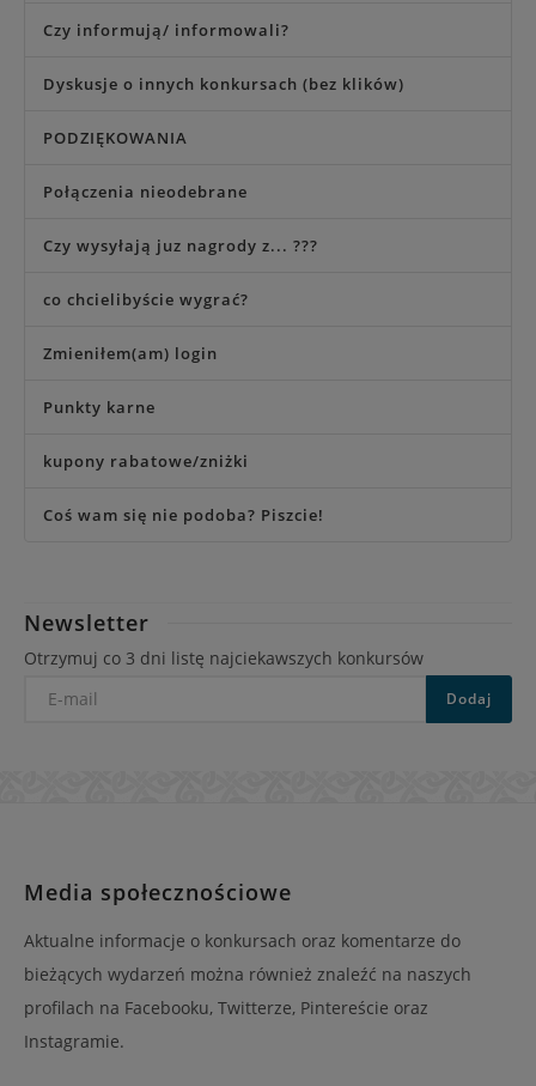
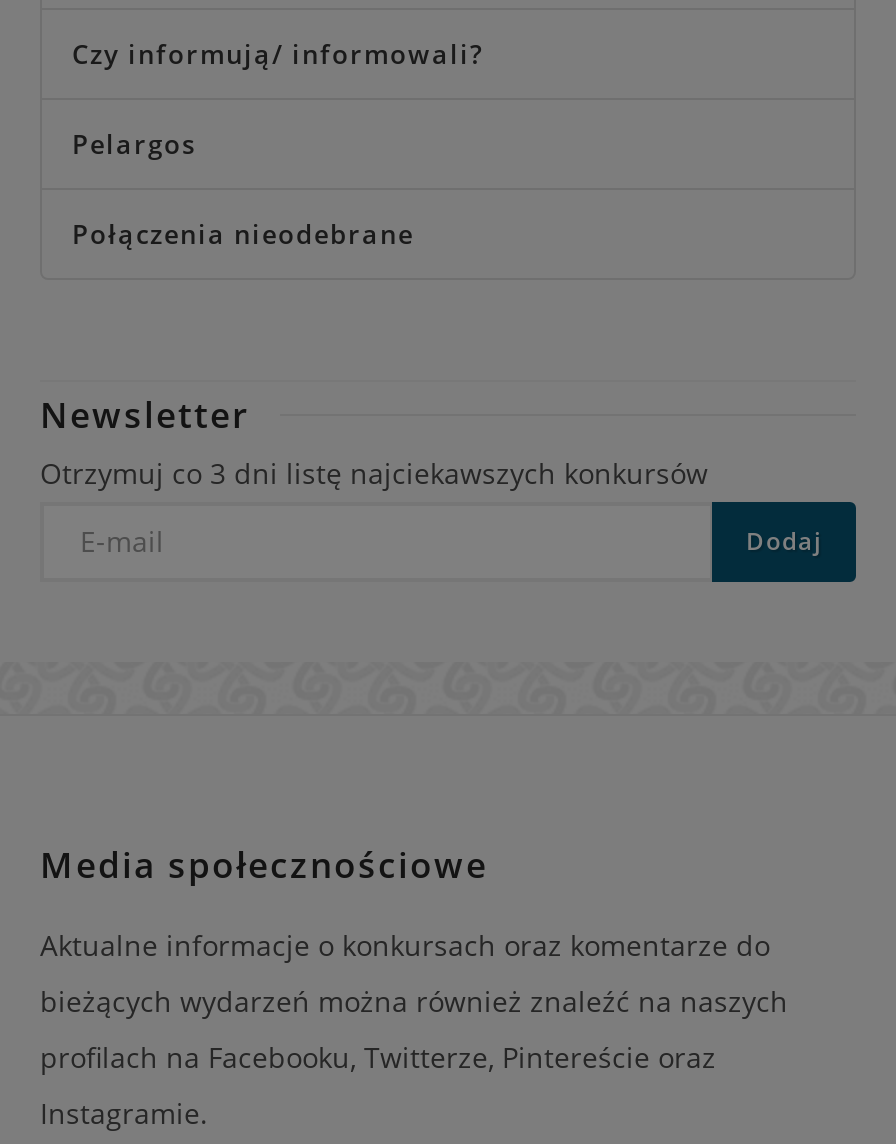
- Dyskusje o innych konkursach (bez klików)
- PODZIĘKOWANIA
+ Pelargos

- Czy wysyłają juz nagrody z... ???
- co chcielibyście wygrać?
- Zmieniłem(am) login
- Punkty karne
- kupony rabatowe/zniżki
- Coś wam się nie podoba? Piszcie!
